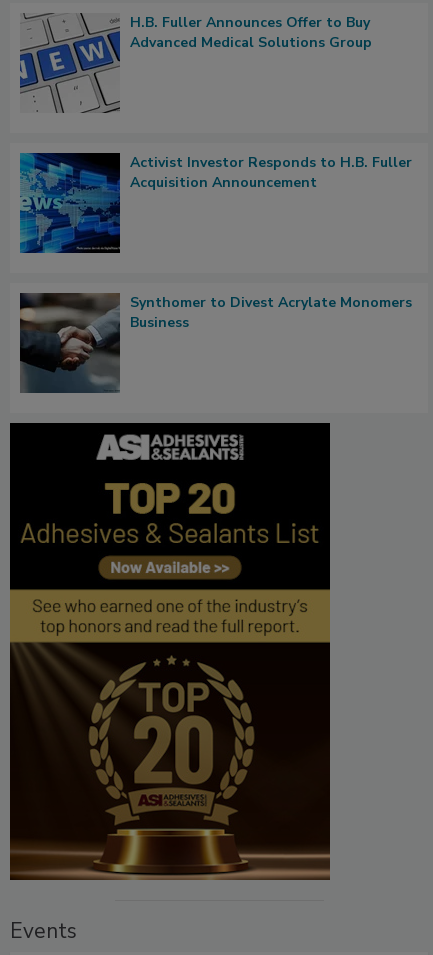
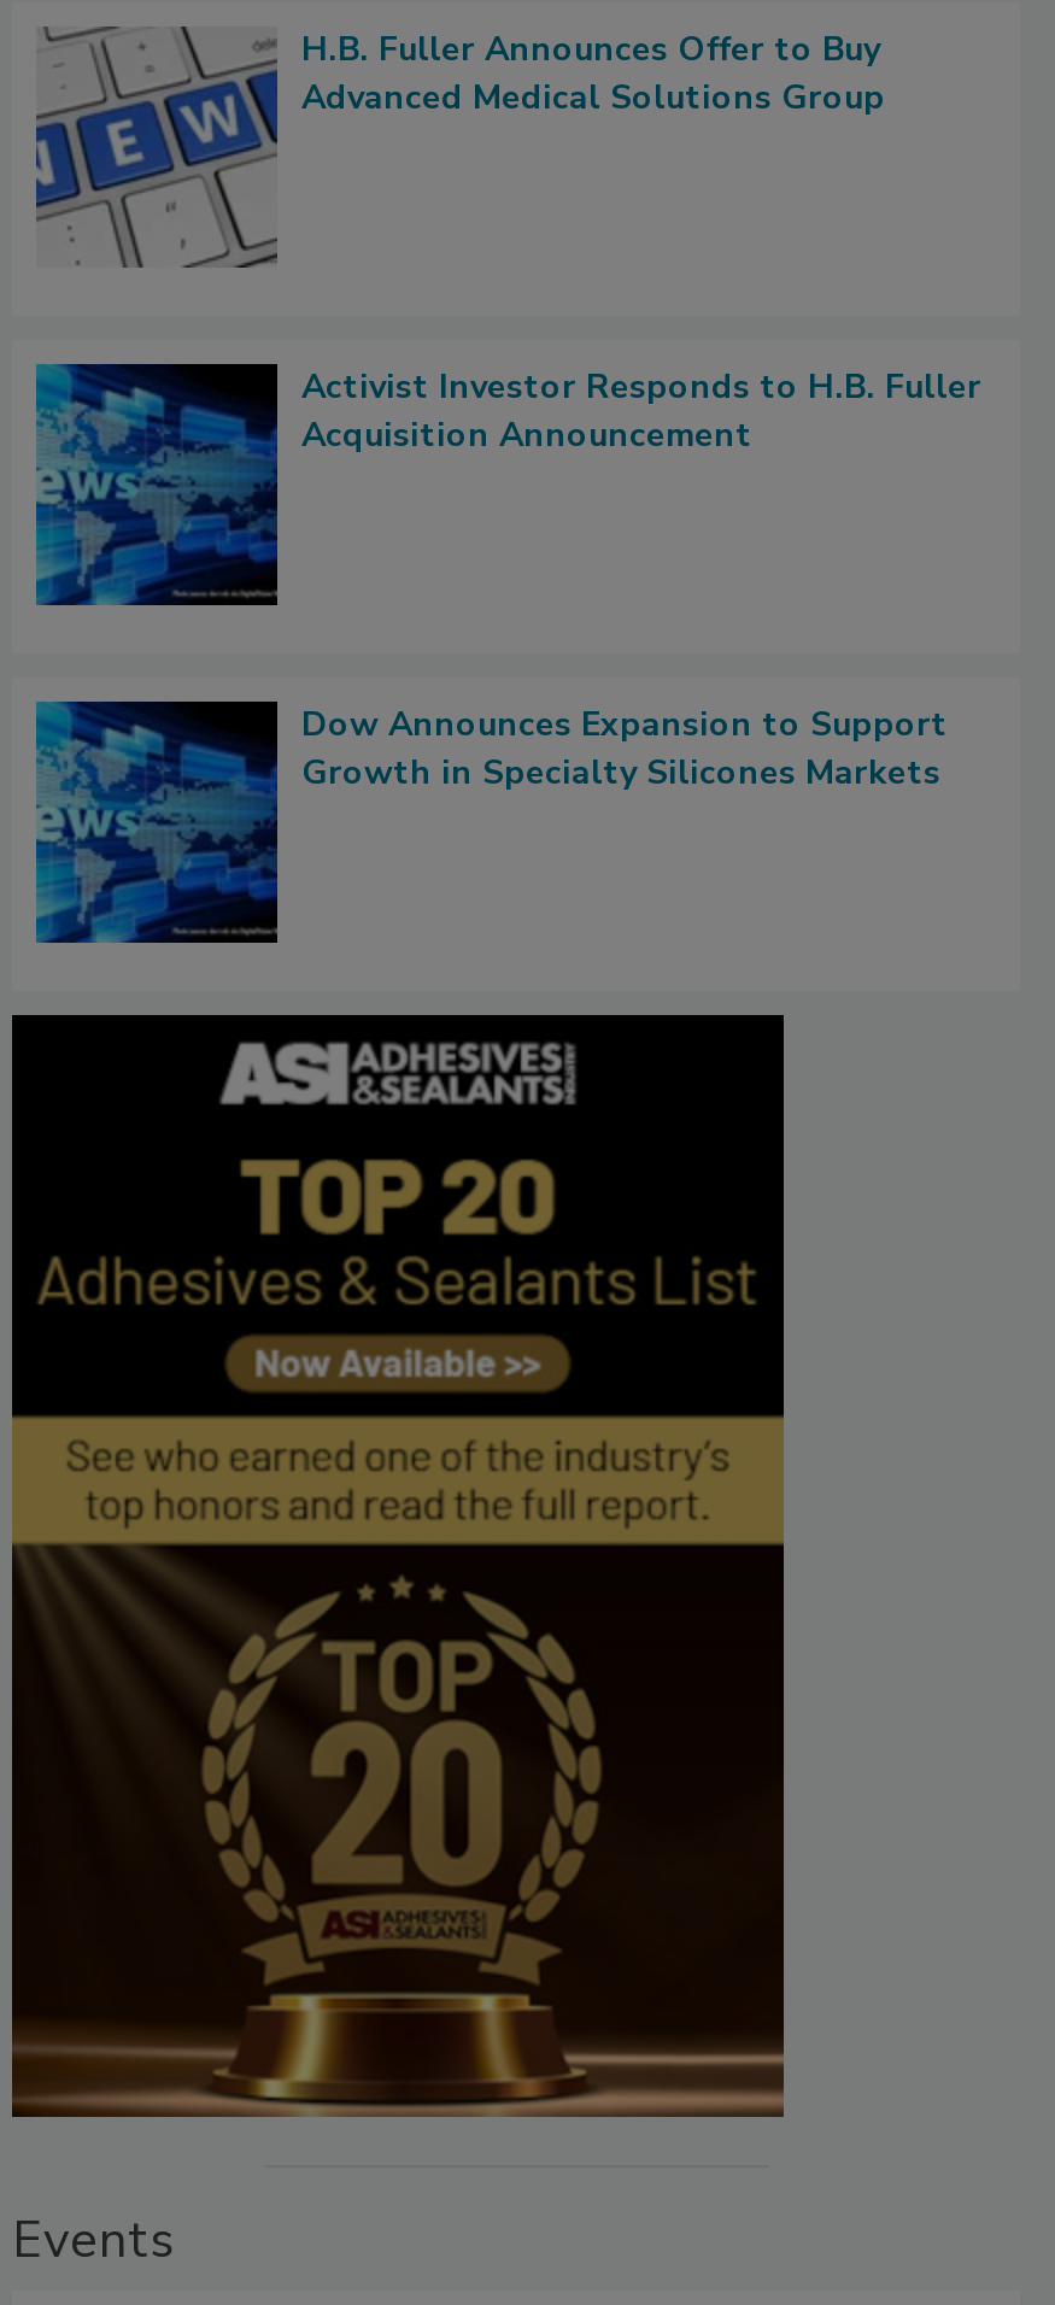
- [image]
- Synthomer to Divest Acrylate Monomers
- Business
+ [image]
+ Dow Announces Expansion to Support
+ Growth in Specialty Silicones Markets
